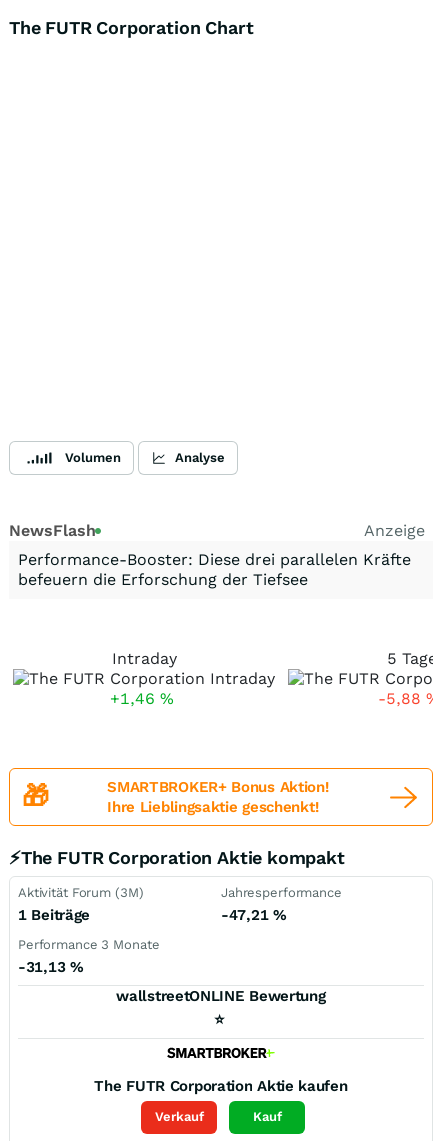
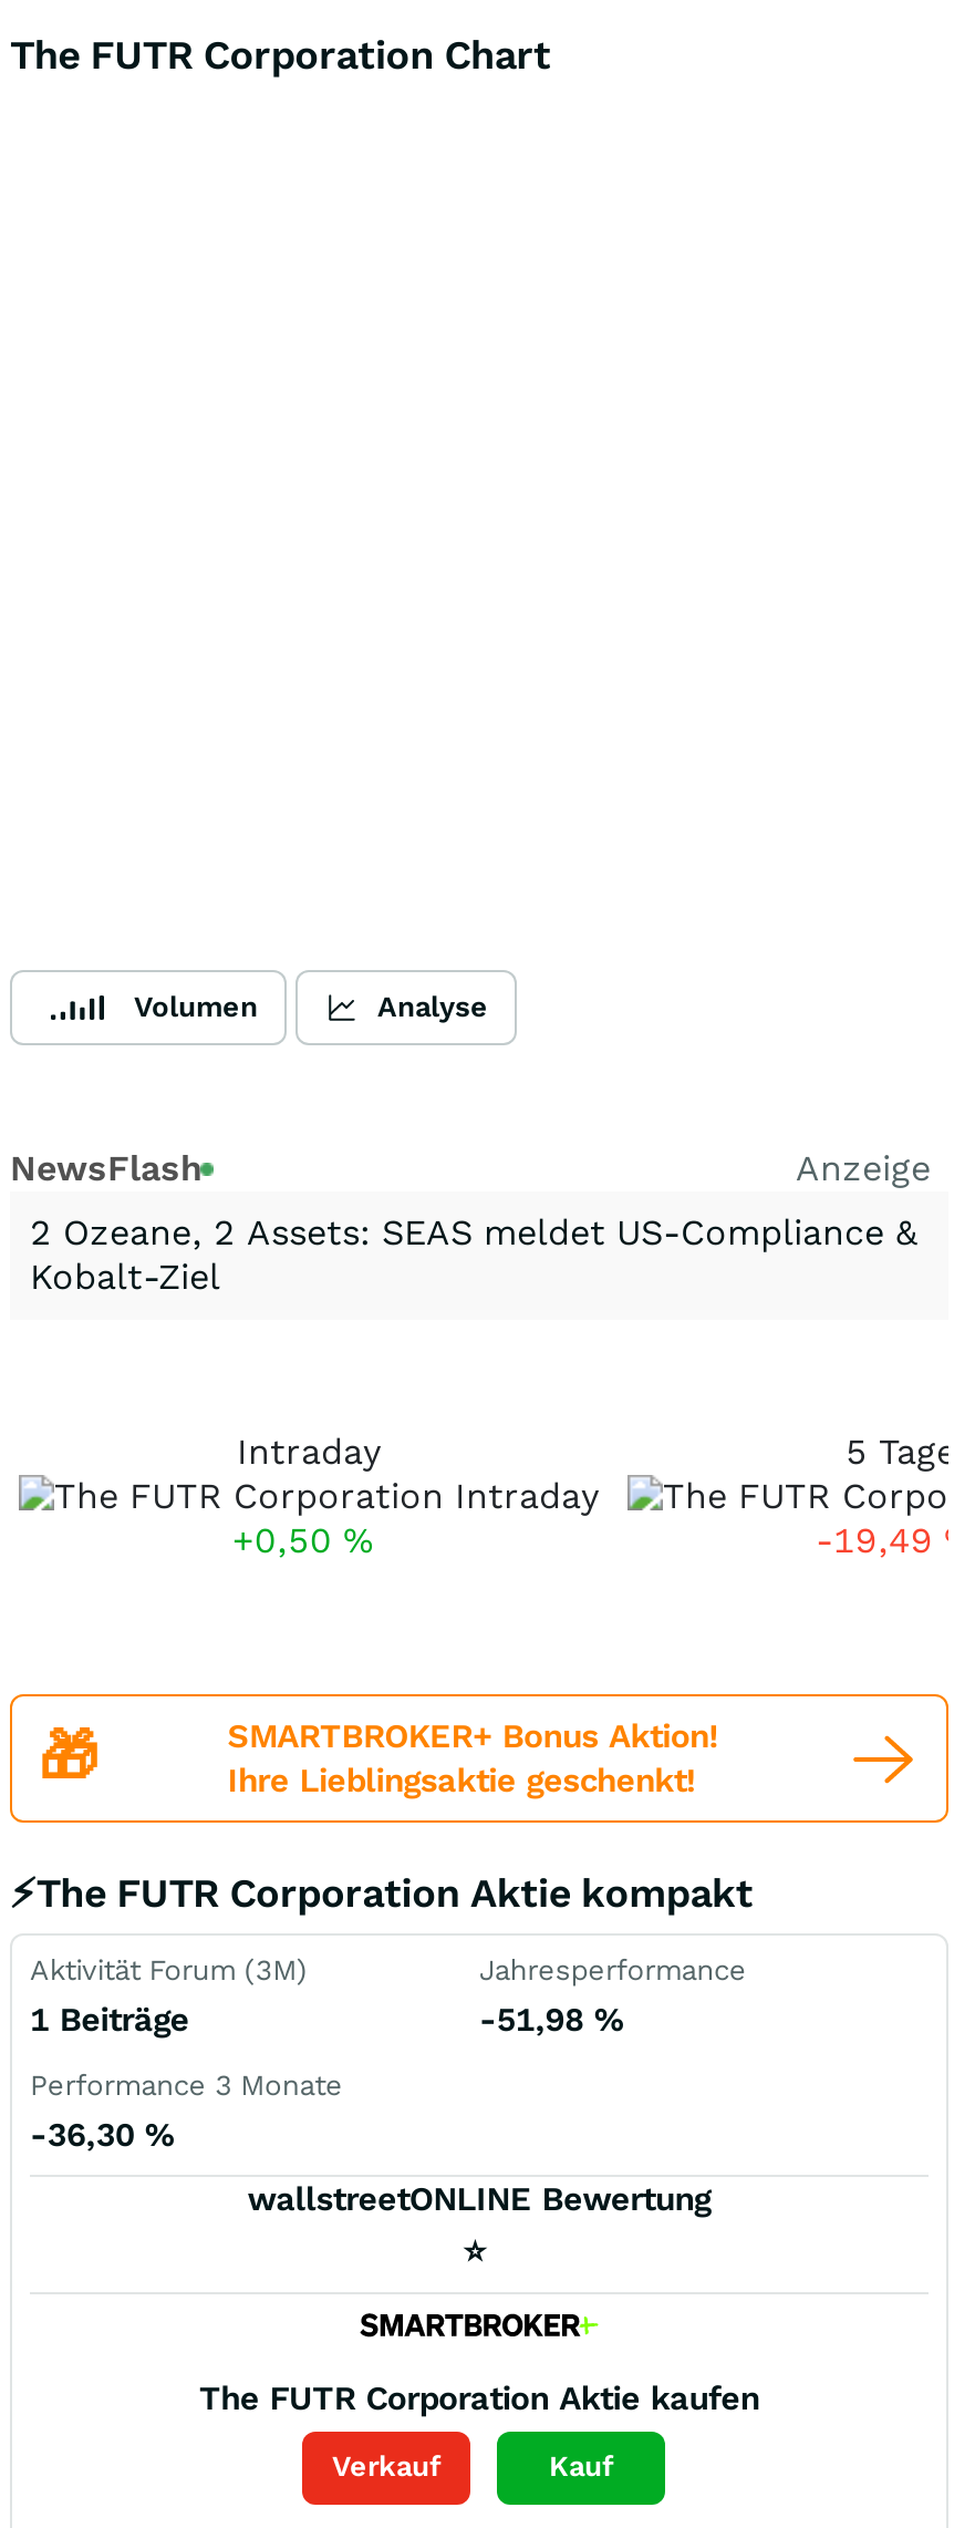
- Performance-Booster: Diese drei parallelen Kräfte
- befeuern die Erforschung der Tiefsee
+ 2 Ozeane, 2 Assets: SEAS meldet US-Compliance &
+ Kobalt-Ziel

- +1,46%
+ +0,50%

- -5,88%
+ -19,49%

- -47,21%
+ -51,98%

- -31,13%
+ -36,30%
